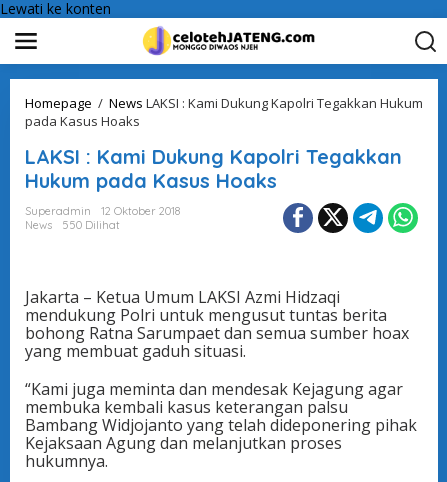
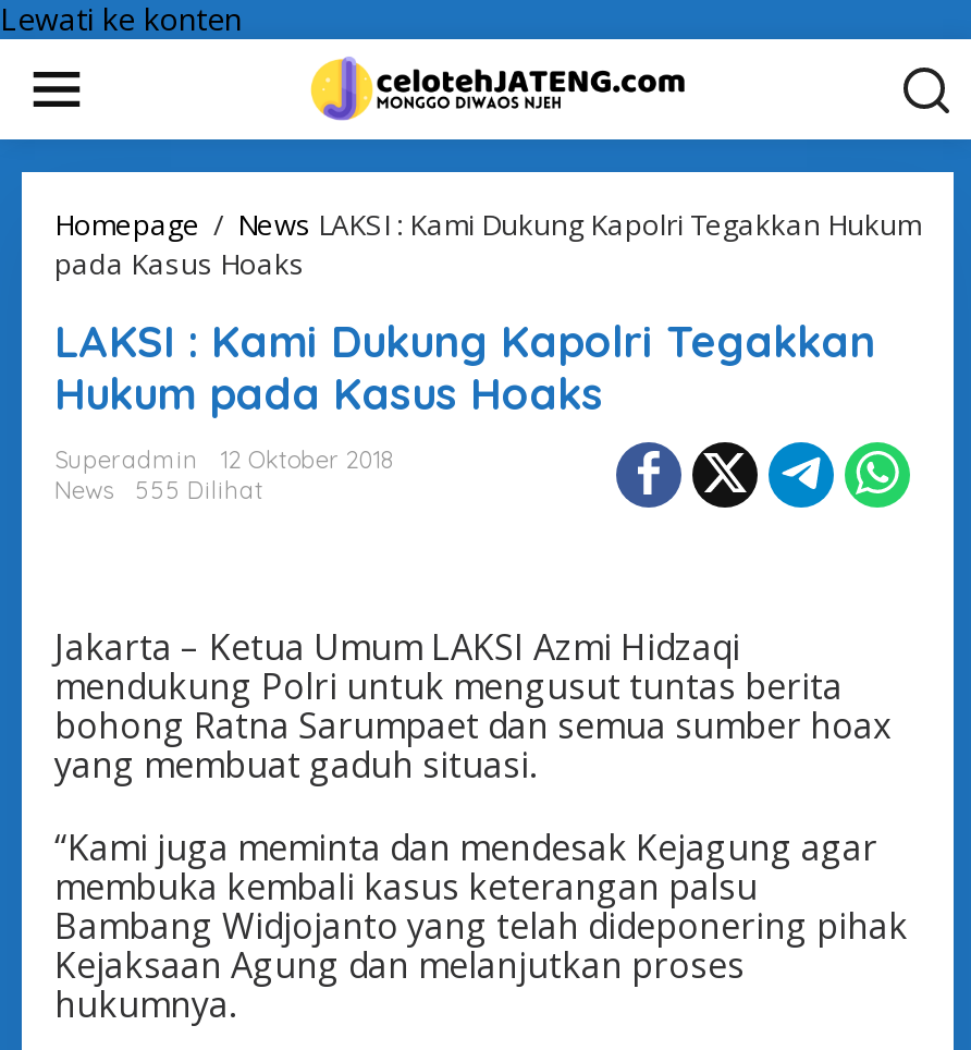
- News 550 Dilihat
+ News 555 Dilihat
